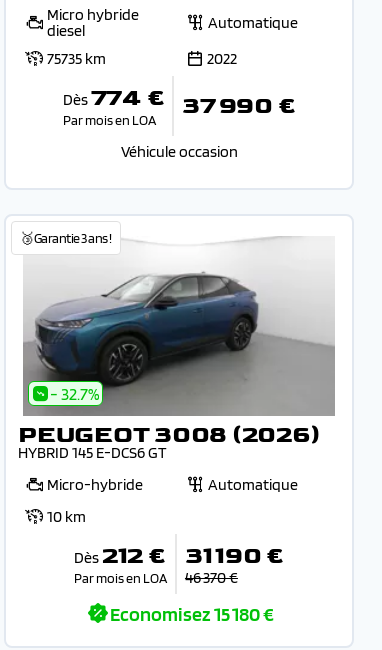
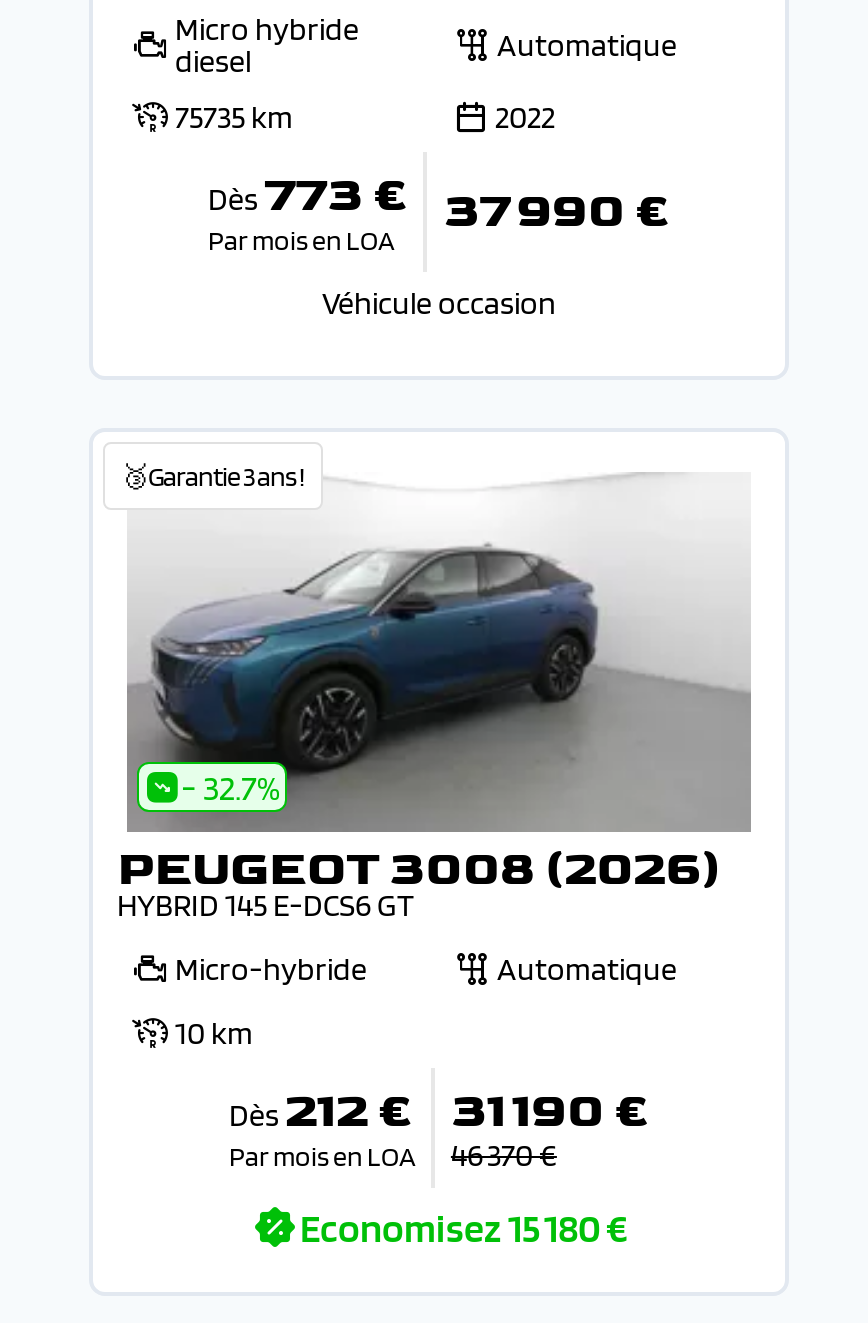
- Dès774 € Par mois en LOA 37 990 €
+ Dès773 € Par mois en LOA 37 990 €
